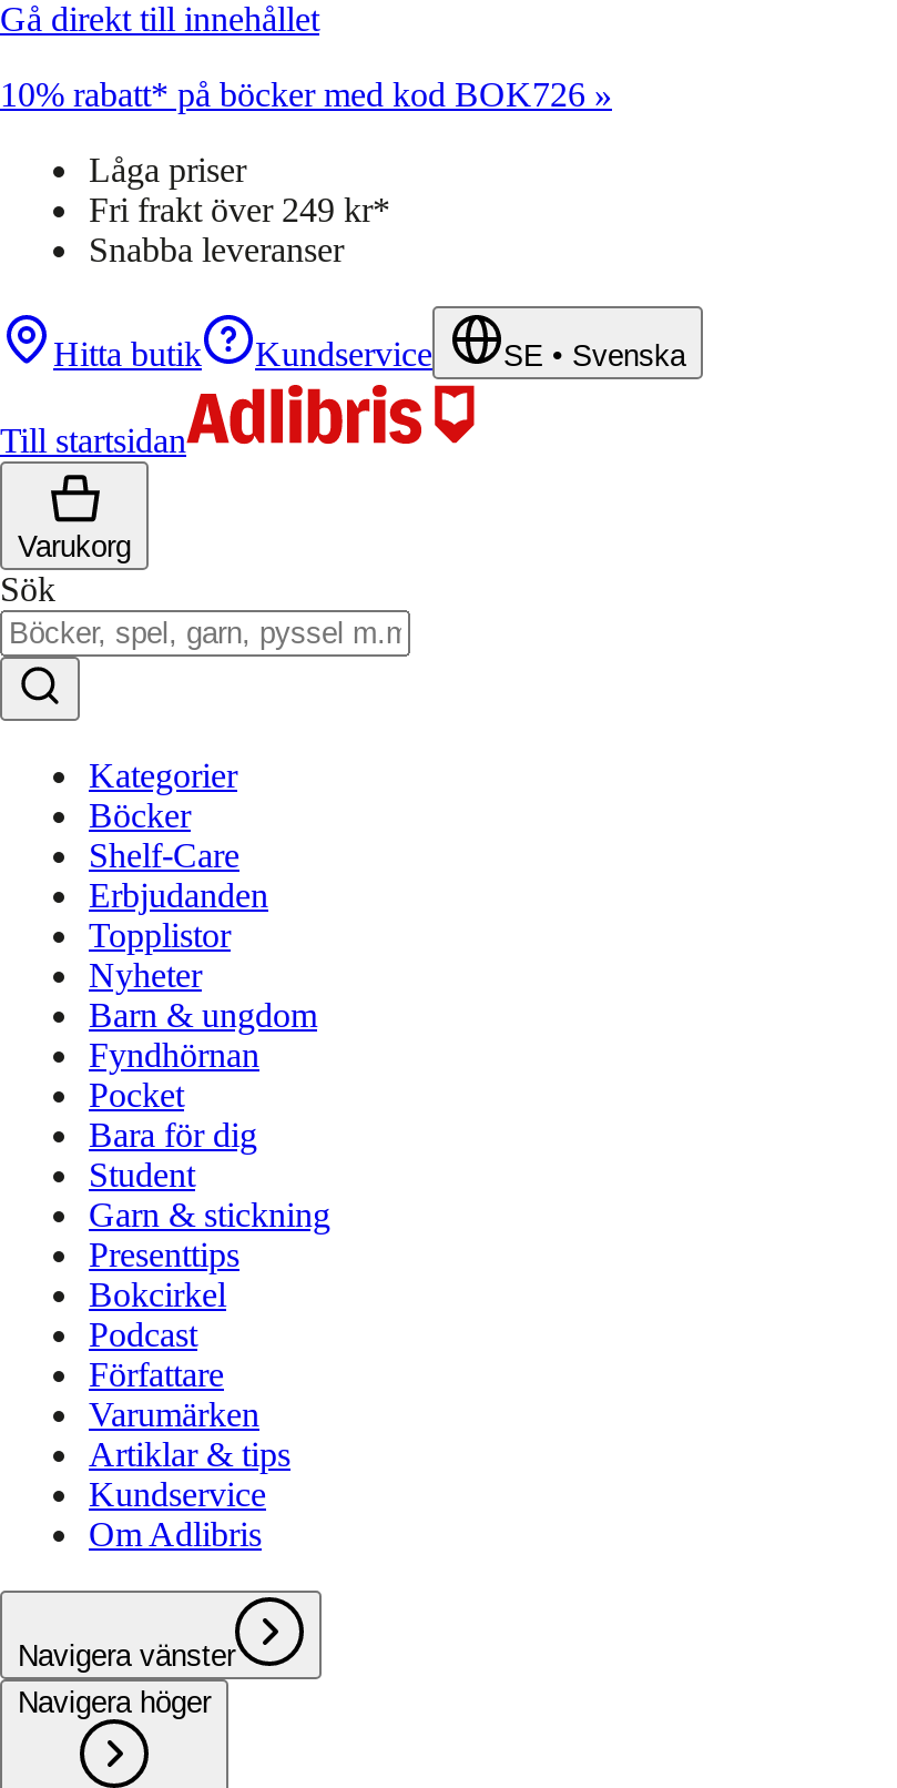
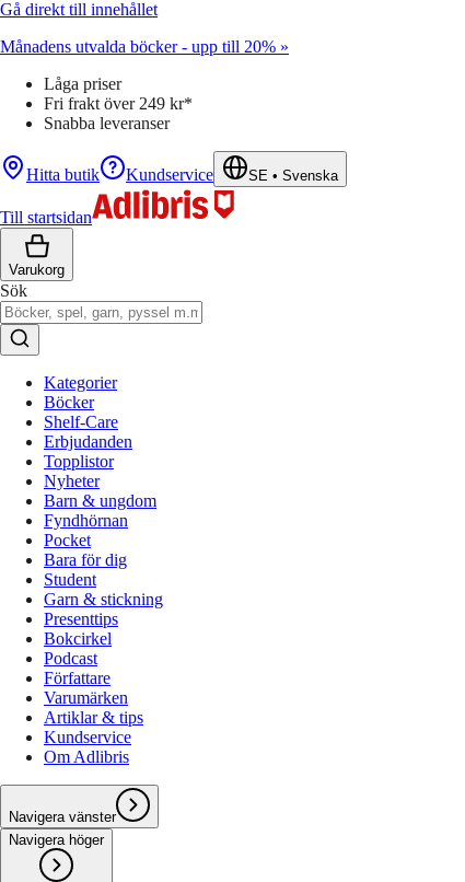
- 10% rabatt* på böcker med kod BOK726 »
+ Månadens utvalda böcker - upp till 20% »
